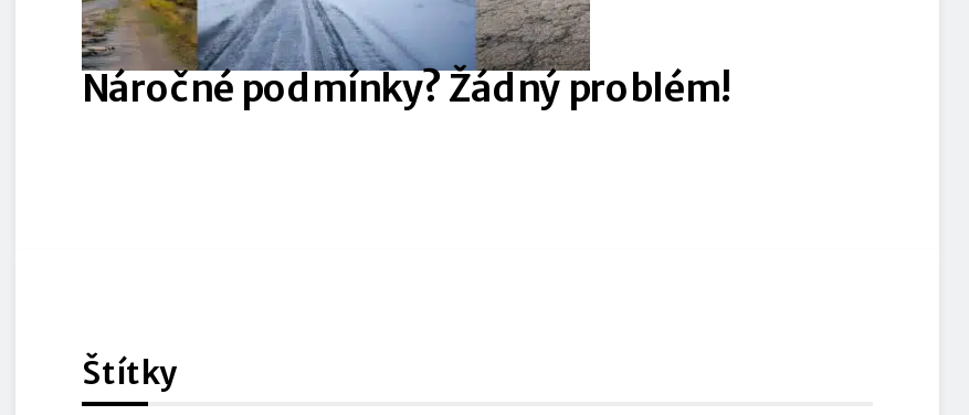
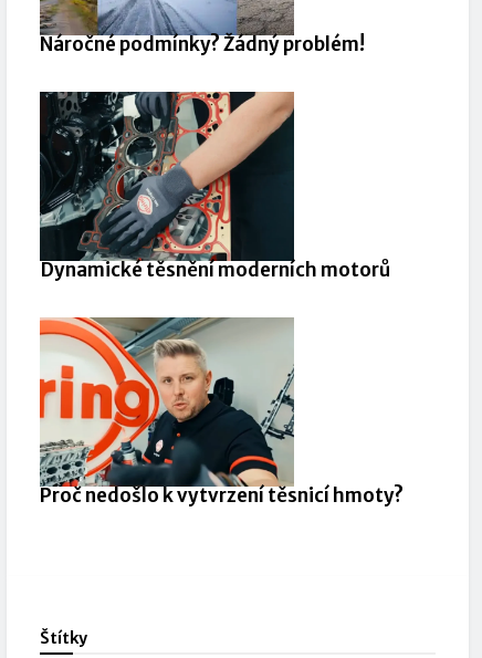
+ [image]
+ Dynamické těsnění moderních motorů

+ [image]
+ Proč nedošlo k vytvrzení těsnicí hmoty?
